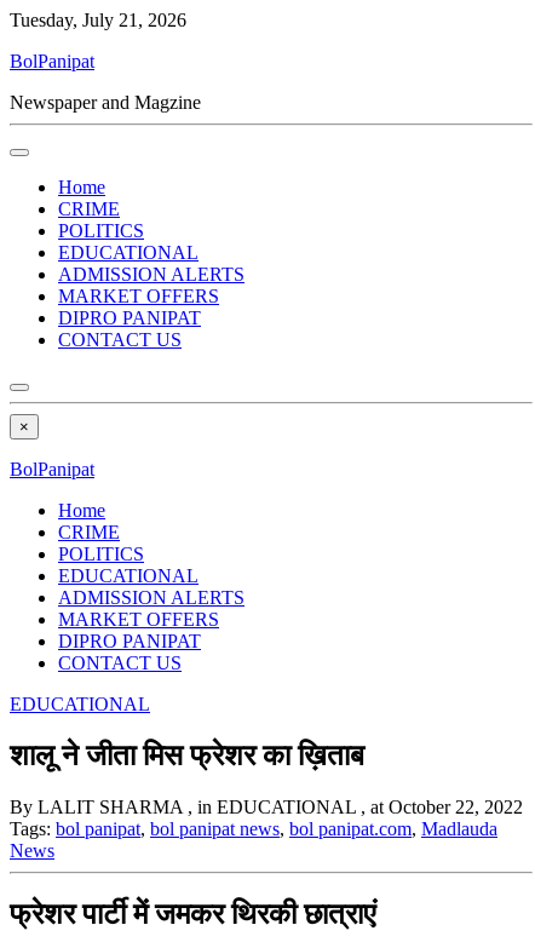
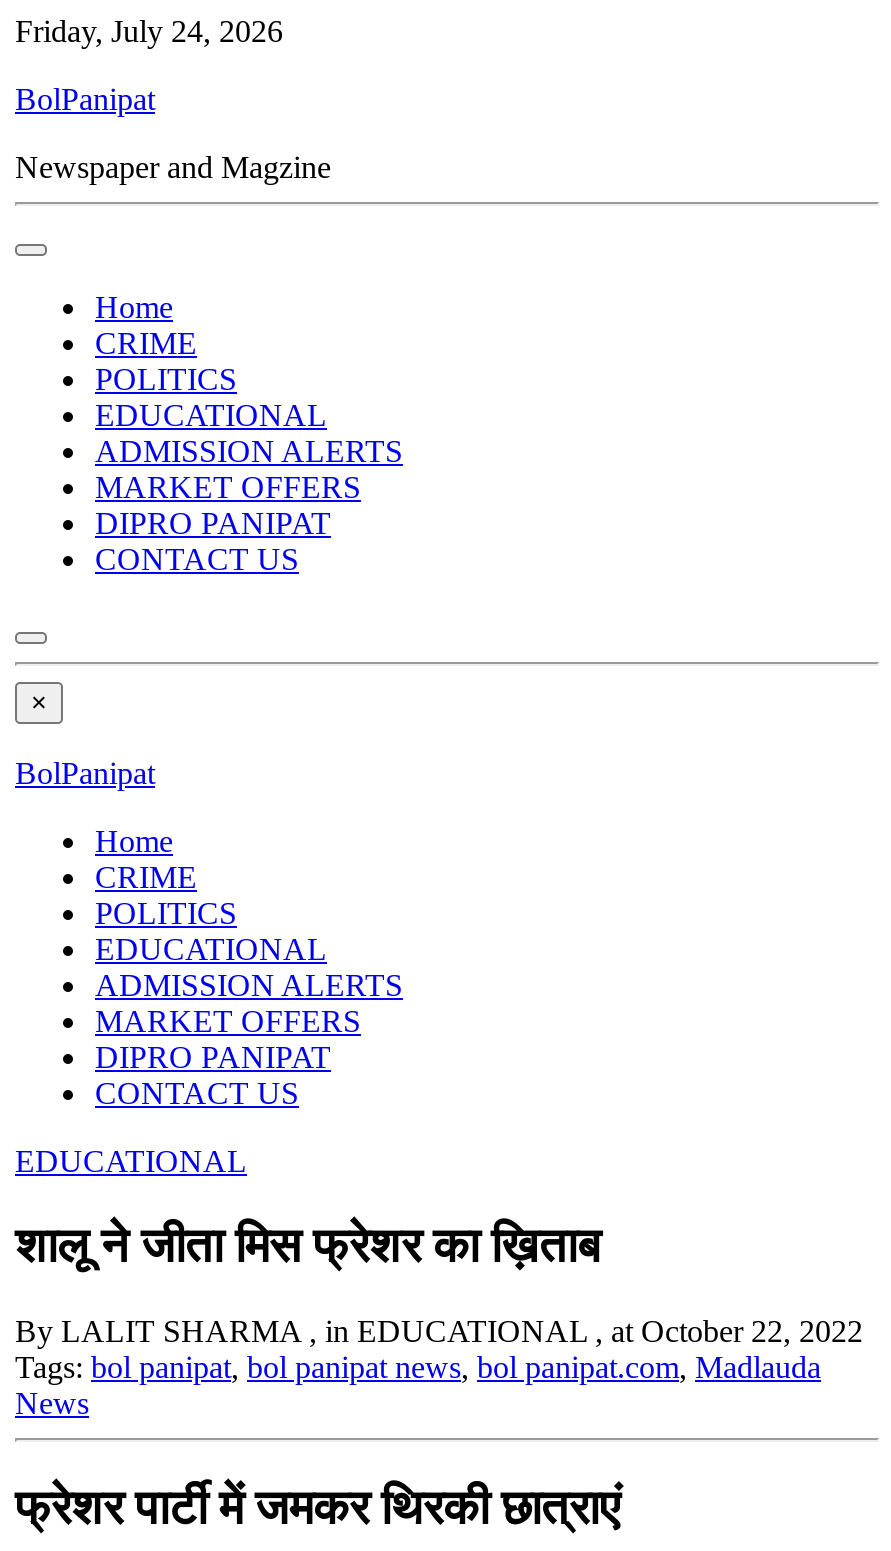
- Tuesday, July 21, 2026
+ Friday, July 24, 2026
